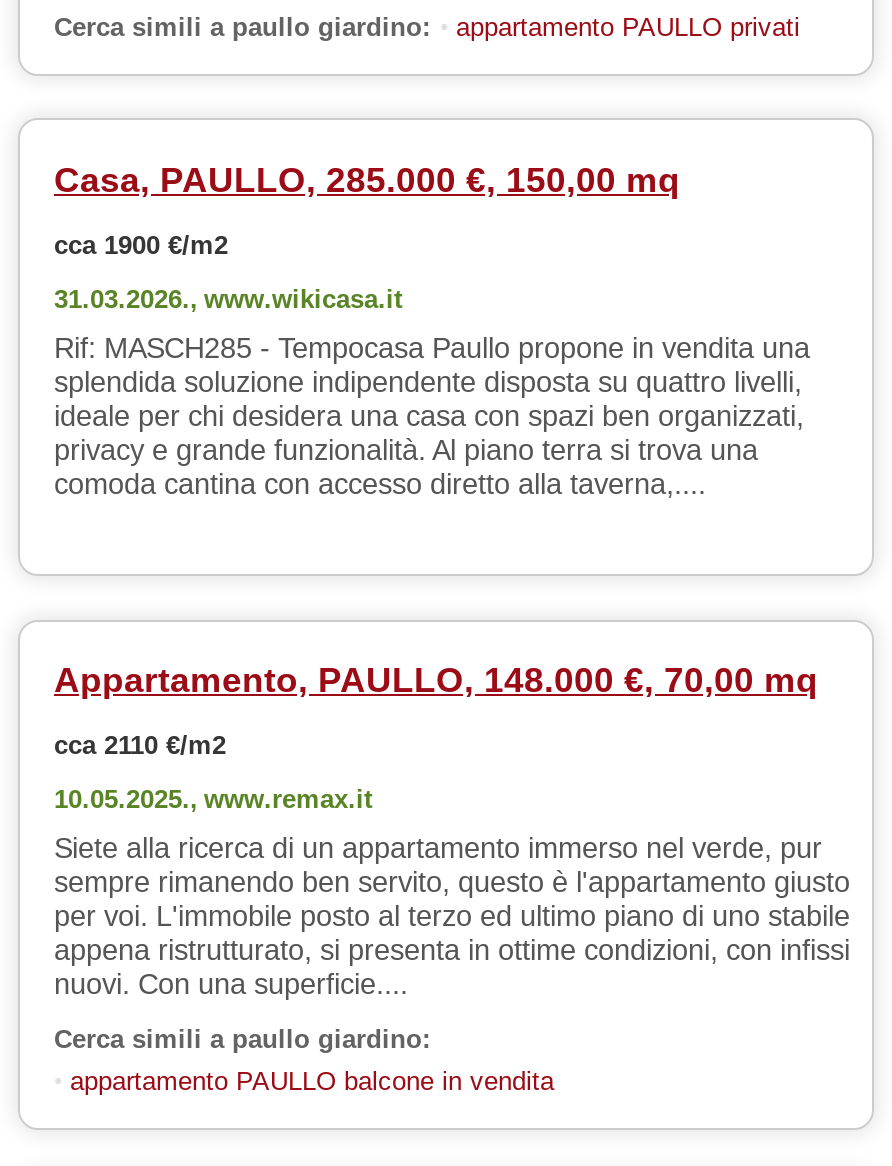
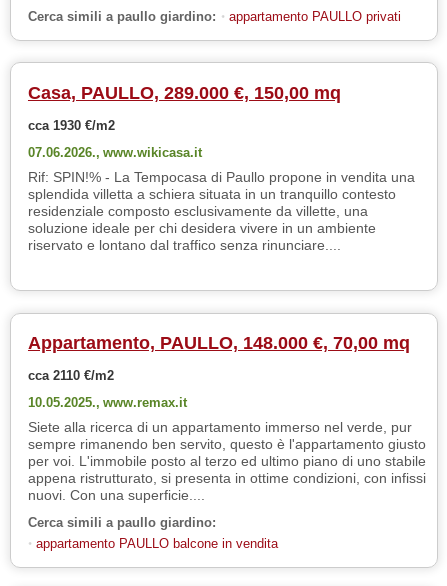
- Casa, PAULLO, 285.000 €, 150,00 mq
+ Casa, PAULLO, 289.000 €, 150,00 mq

- cca 1900 €/m2
+ cca 1930 €/m2

- 31.03.2026., www.wikicasa.it
+ 07.06.2026., www.wikicasa.it

- Rif: MASCH285 - Tempocasa Paullo propone in vendita una
- splendida soluzione indipendente disposta su quattro livelli,
- ideale per chi desidera una casa con spazi ben organizzati,
- privacy e grande funzionalità. Al piano terra si trova una
- comoda cantina con accesso diretto alla taverna,....
+ Rif: SPIN!% - La Tempocasa di Paullo propone in vendita una
+ splendida villetta a schiera situata in un tranquillo contesto
+ residenziale composto esclusivamente da villette, una
+ soluzione ideale per chi desidera vivere in un ambiente
+ riservato e lontano dal traffico senza rinunciare....
